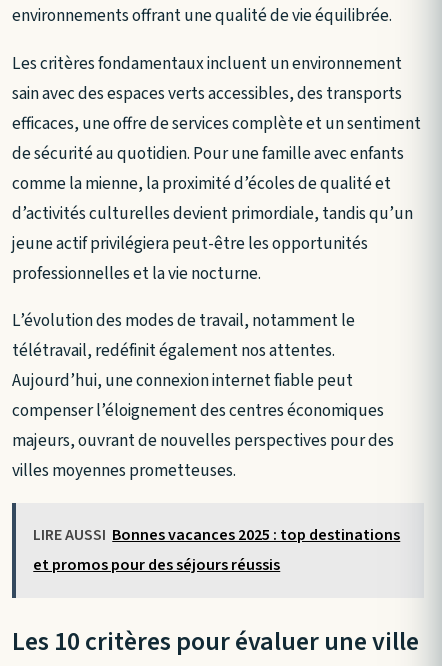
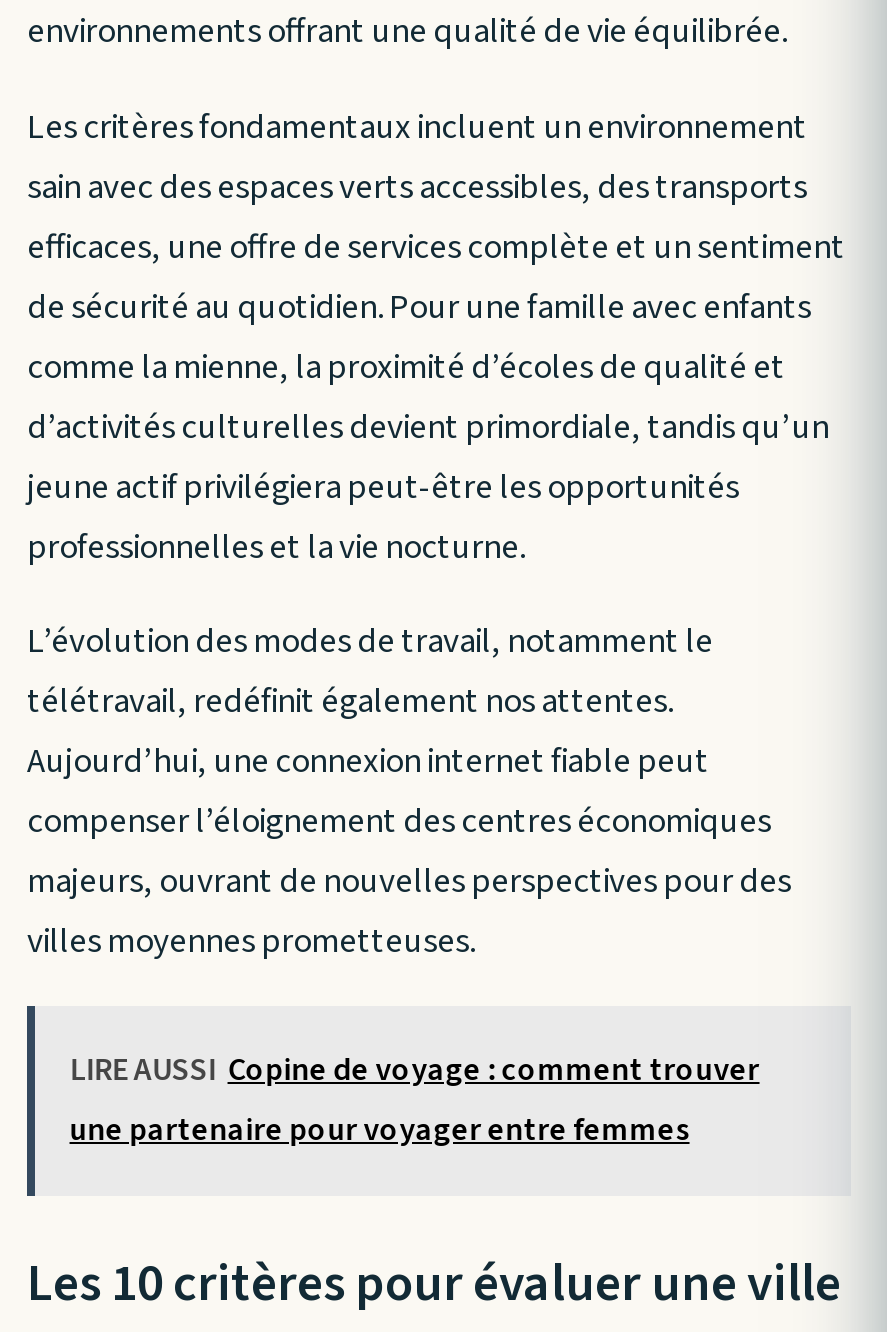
- LIRE AUSSI Bonnes vacances 2025 : top destinations
+ LIRE AUSSI Copine de voyage : comment trouver

- et promos pour des séjours réussis
+ une partenaire pour voyager entre femmes
